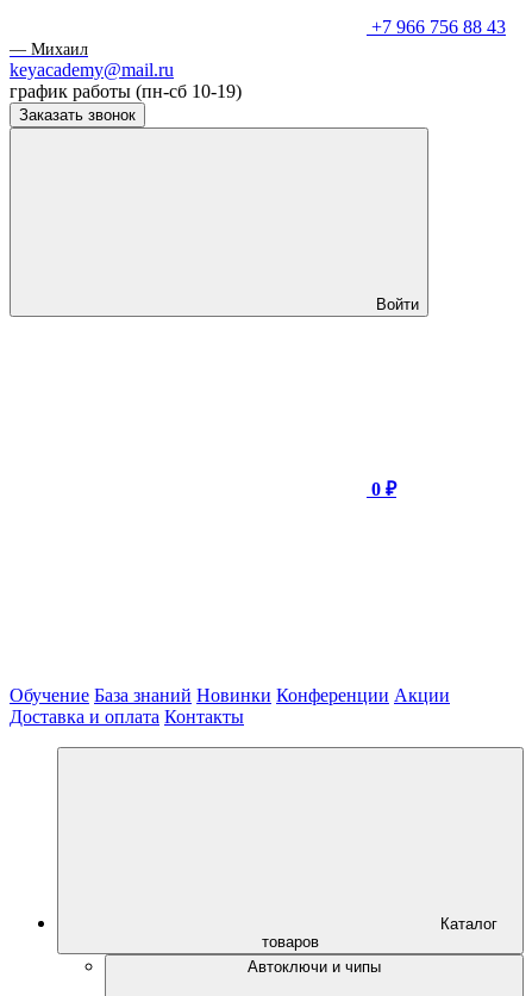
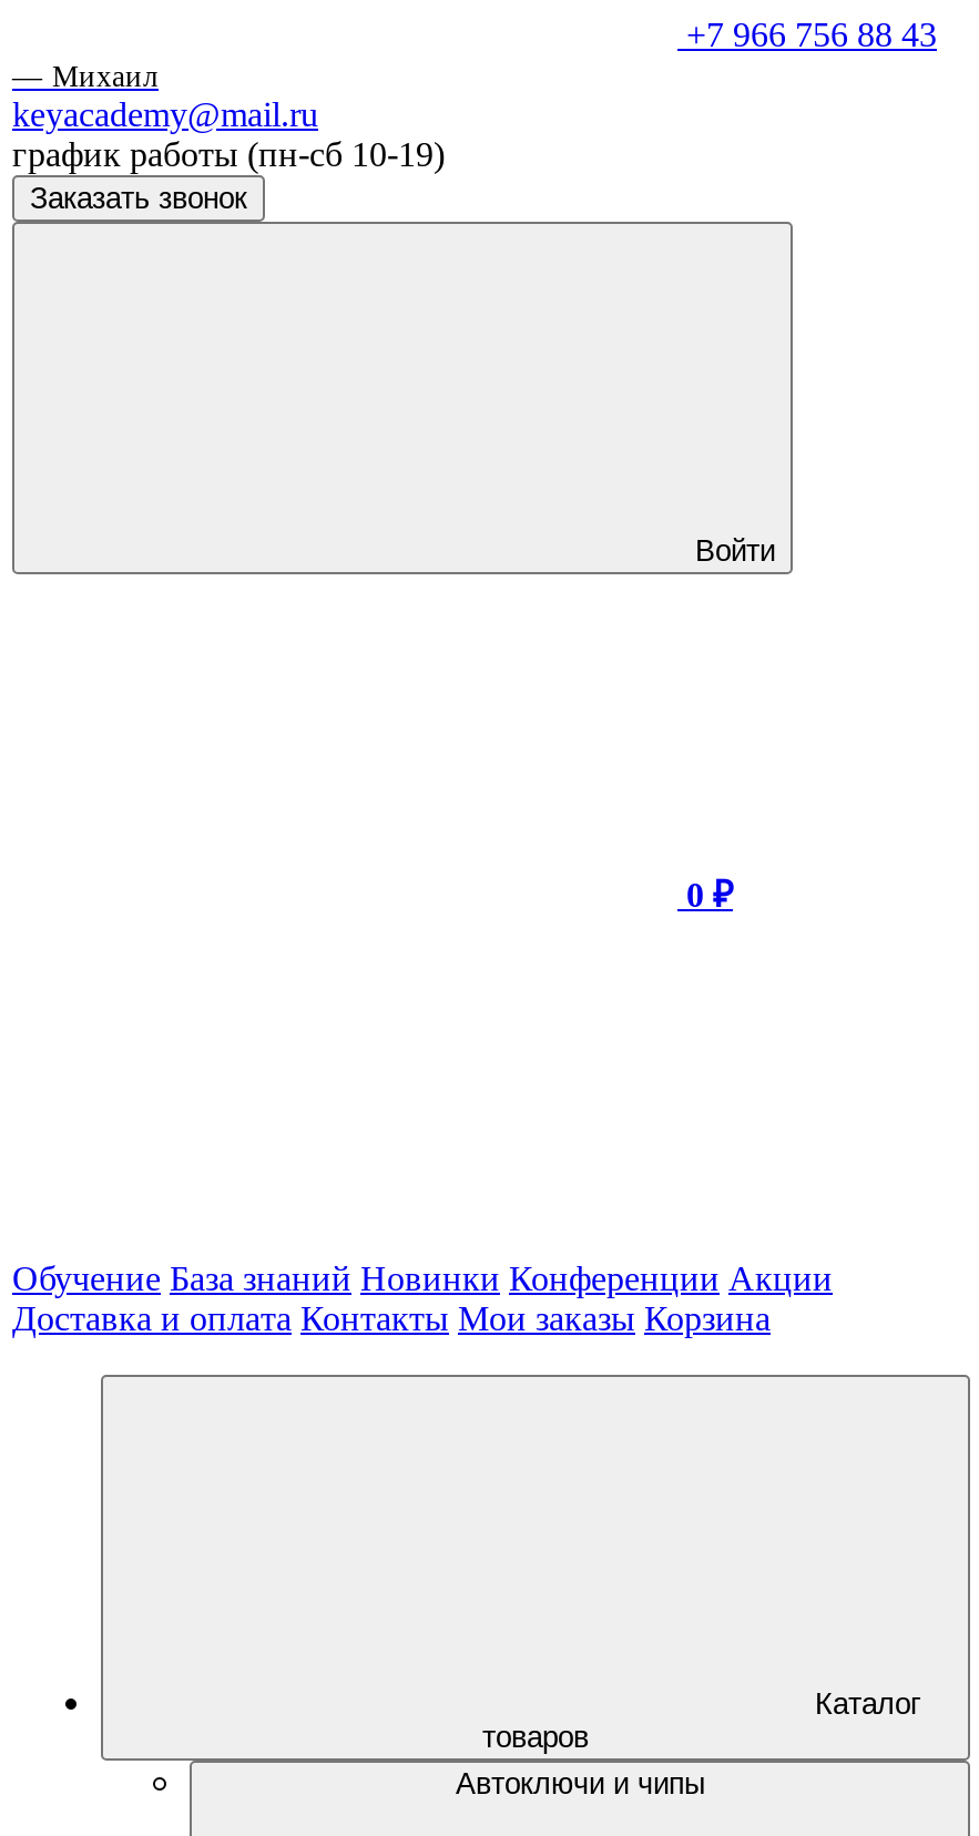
- Доставка и оплата Контакты
+ Доставка и оплата Контакты Мои заказы Корзина
